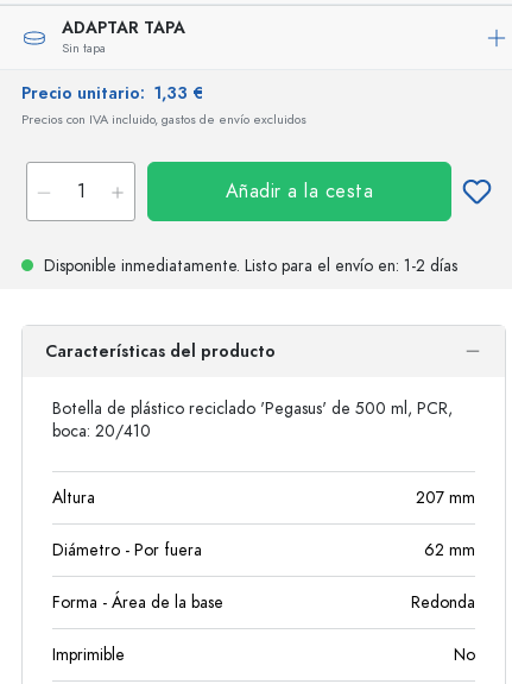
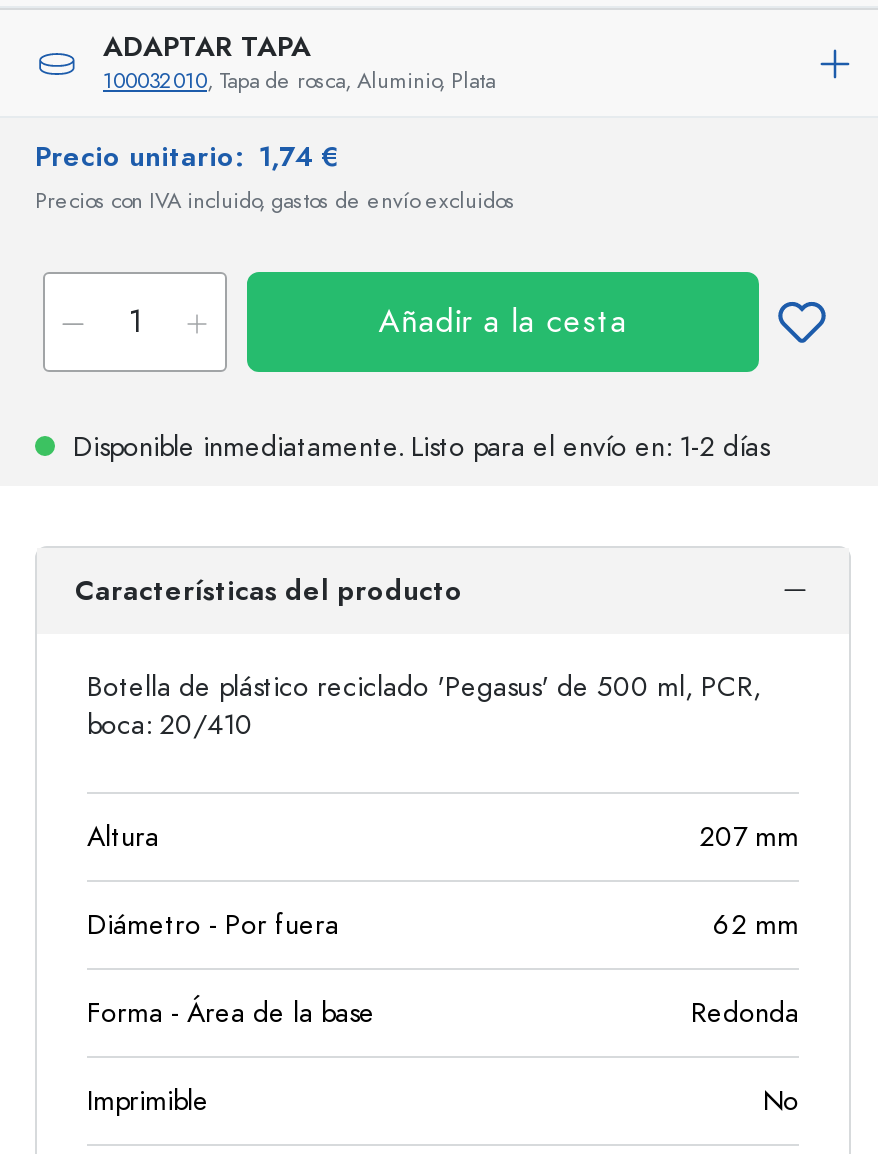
- Sin tapa
+ 100032010, Tapa de rosca, Aluminio, Plata

- Precio unitario: 1,33 €
+ Precio unitario: 1,74 €
